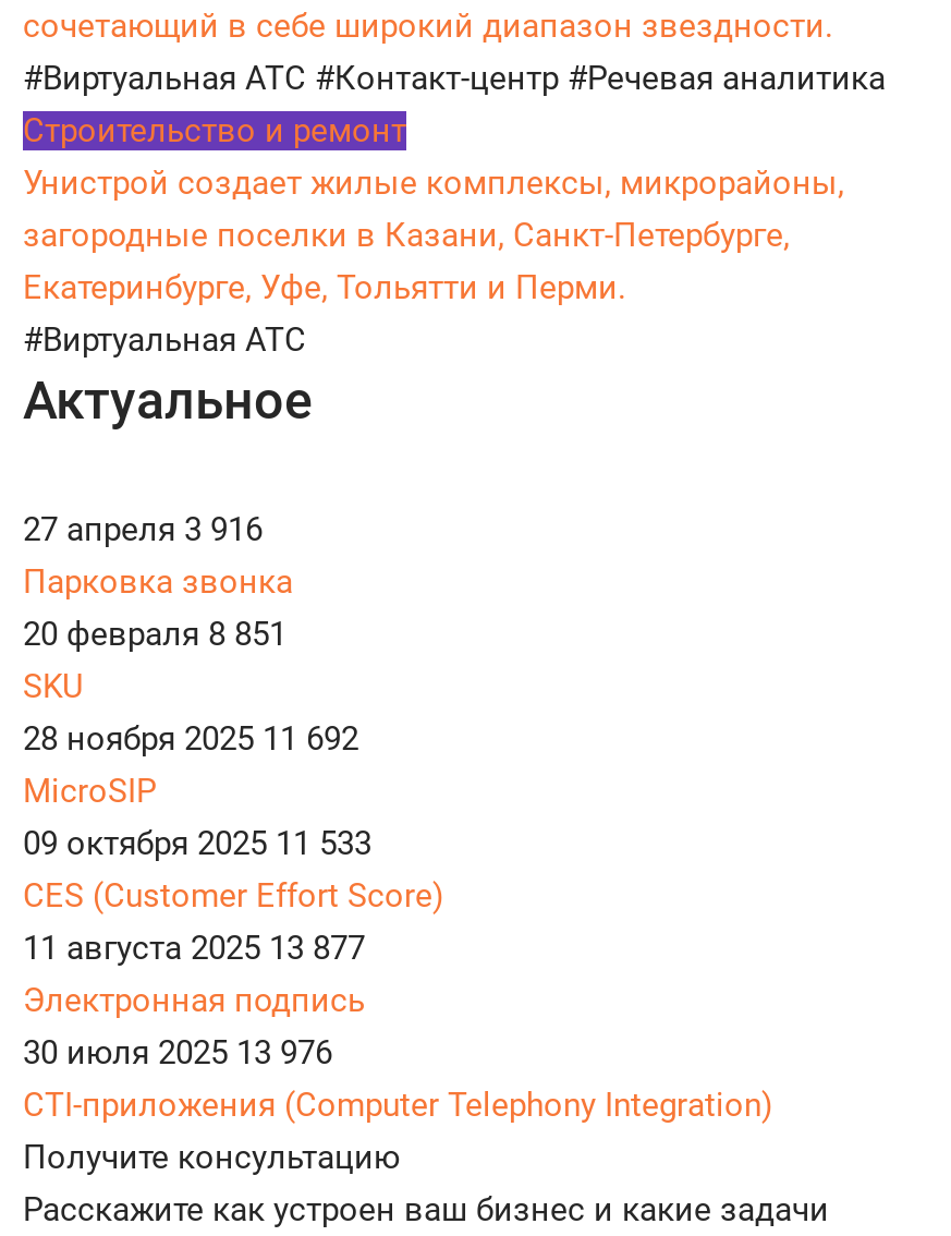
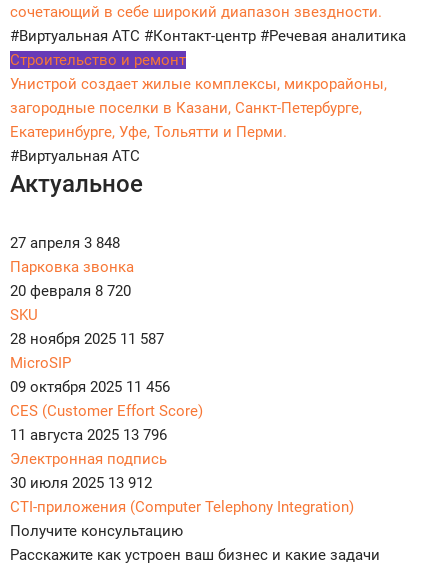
- 27 апреля 3 916
+ 27 апреля 3 848

- 20 февраля 8 851
+ 20 февраля 8 720

- 28 ноября 2025 11 692
+ 28 ноября 2025 11 587

- 09 октября 2025 11 533
+ 09 октября 2025 11 456

- 11 августа 2025 13 877
+ 11 августа 2025 13 796

- 30 июля 2025 13 976
+ 30 июля 2025 13 912
